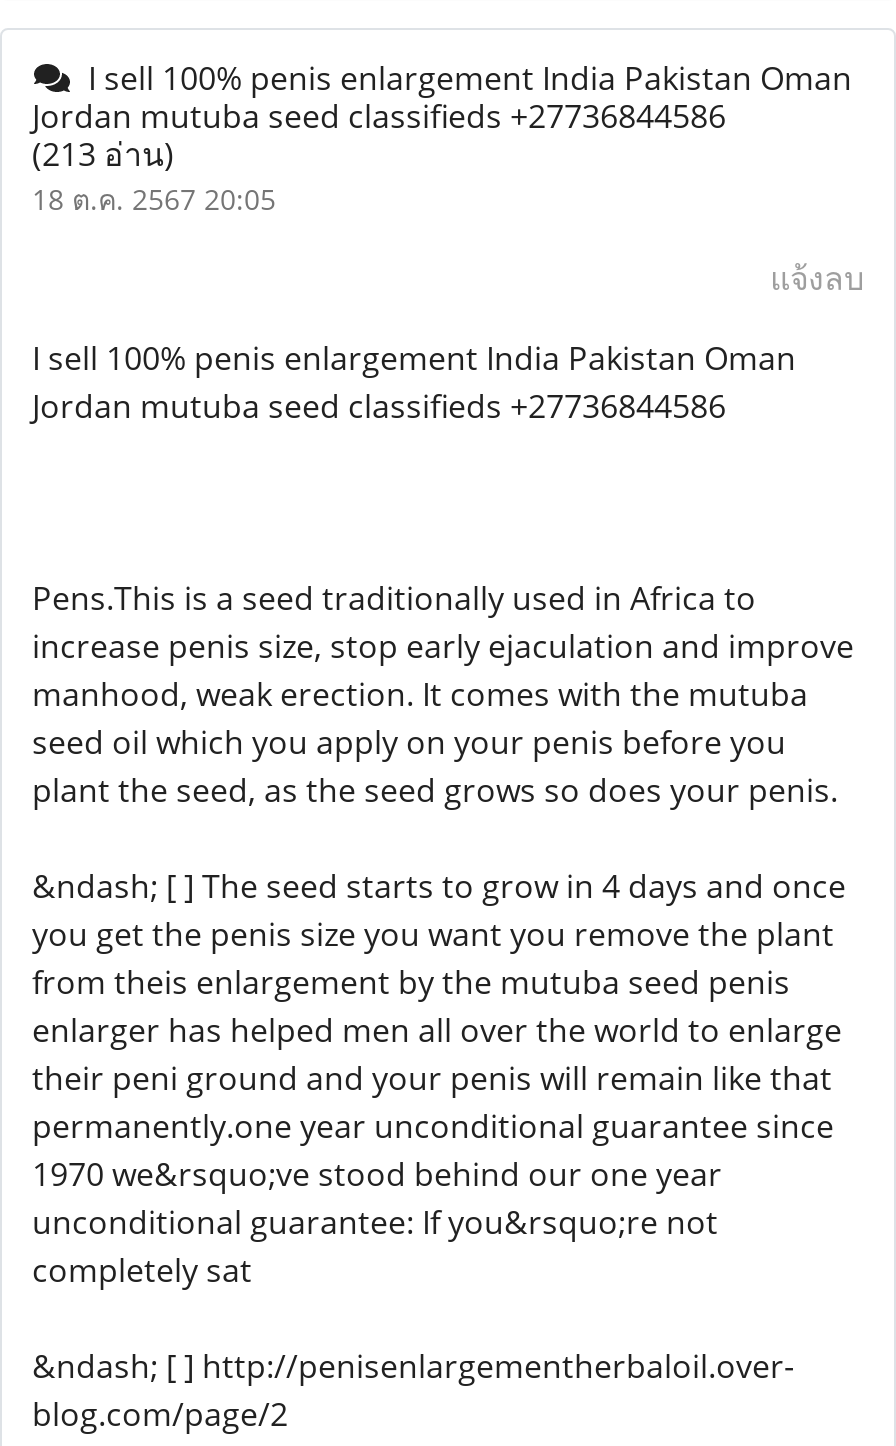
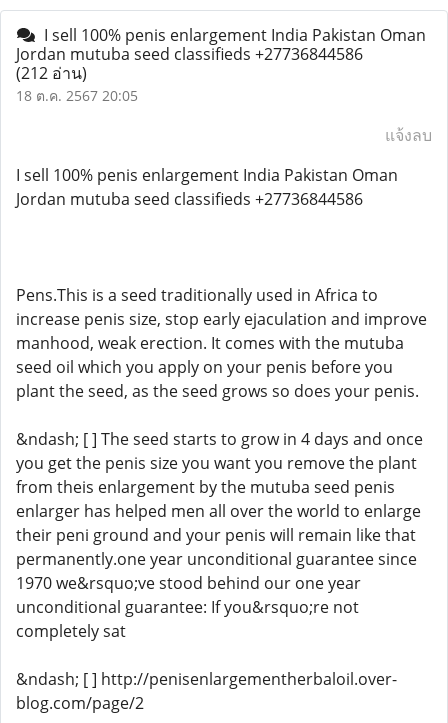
- (213 อ่าน)
+ (212 อ่าน)
